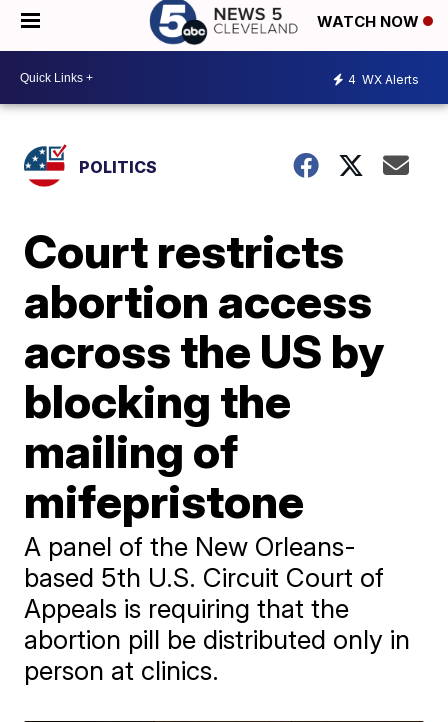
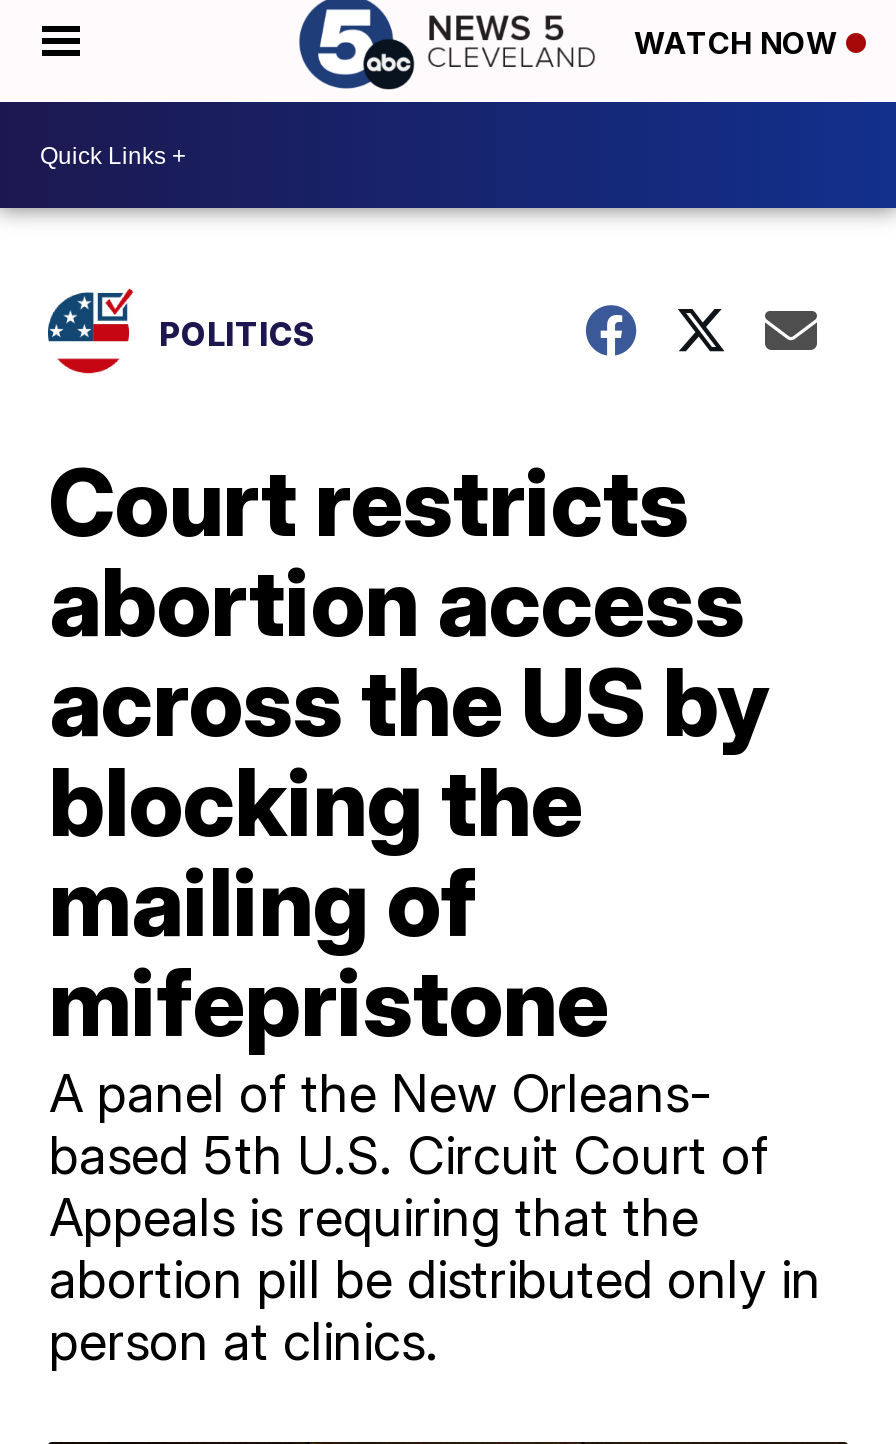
- 4 WX Alerts
